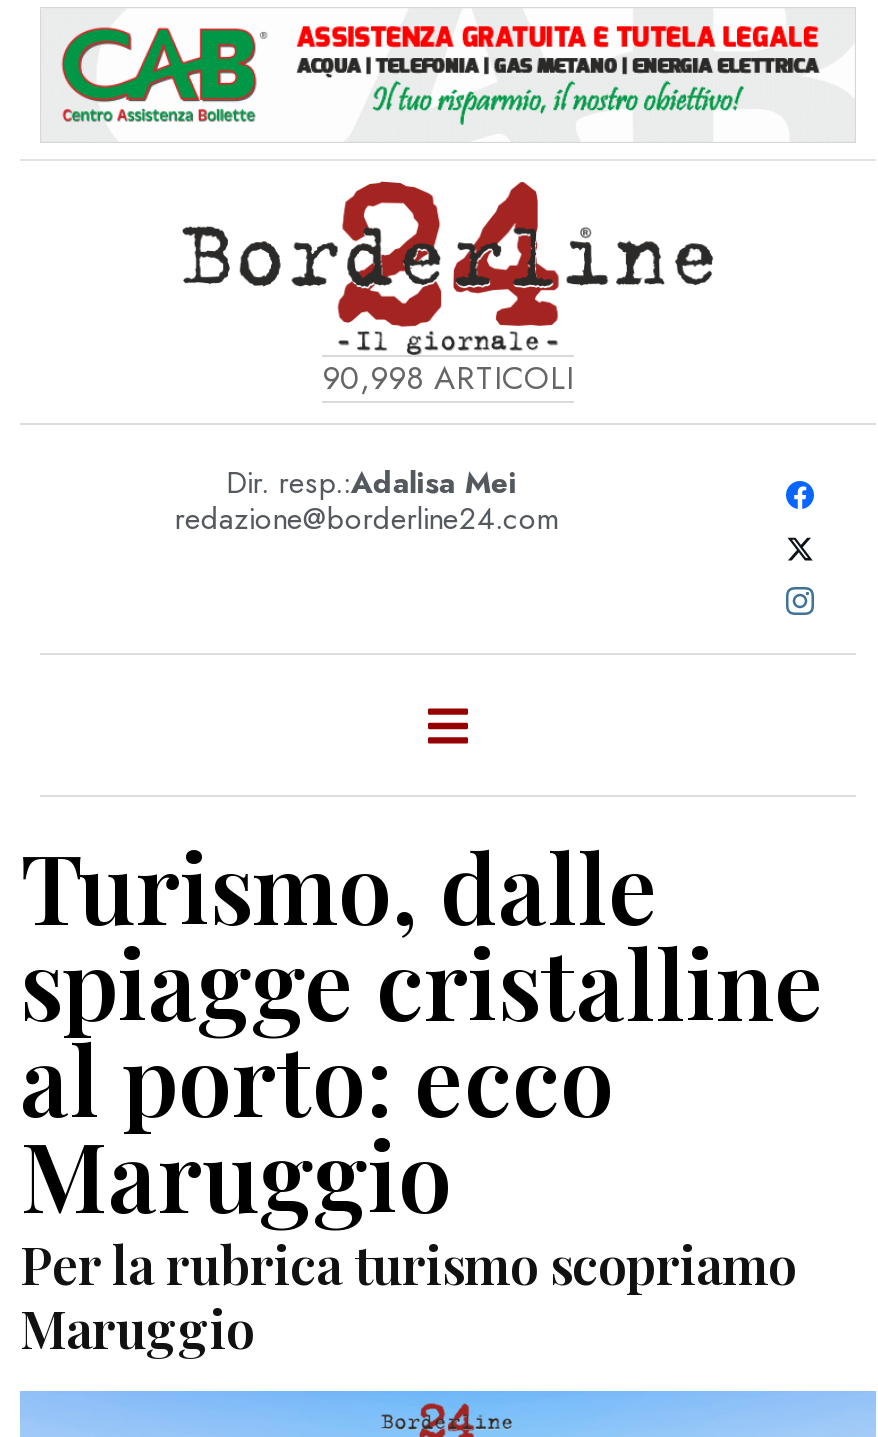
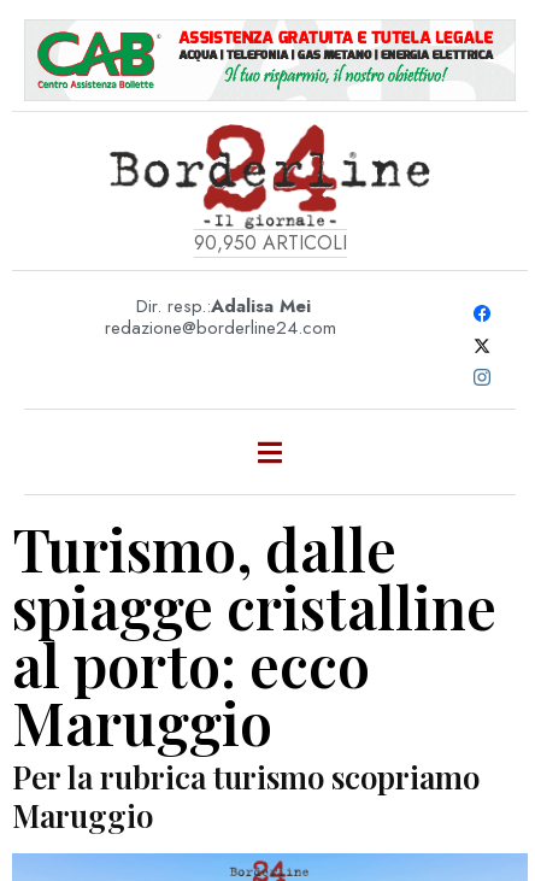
- 90,998 ARTICOLI
+ 90,950 ARTICOLI
